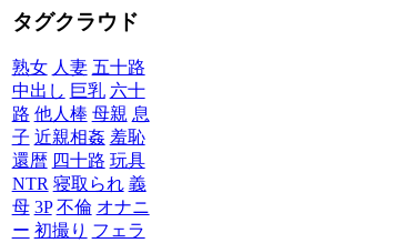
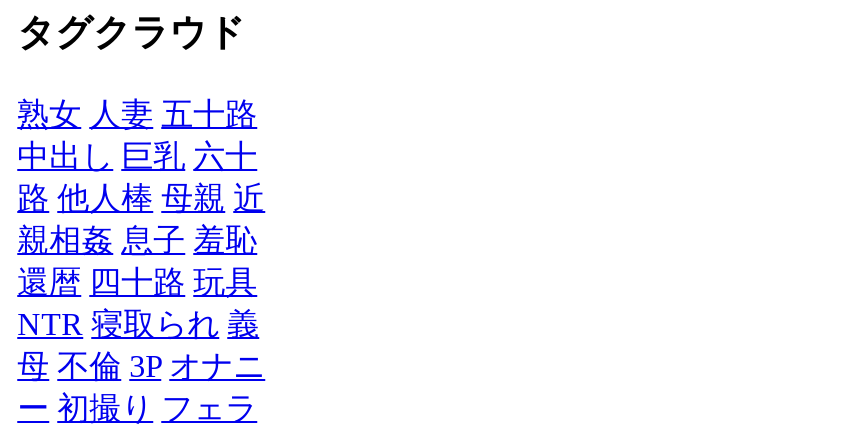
- 路 他人棒 母親 息
+ 路 他人棒 母親 近

- 子 近親相姦 羞恥
+ 親相姦 息子 羞恥

- 母 3P 不倫 オナニ
+ 母 不倫 3P オナニ
